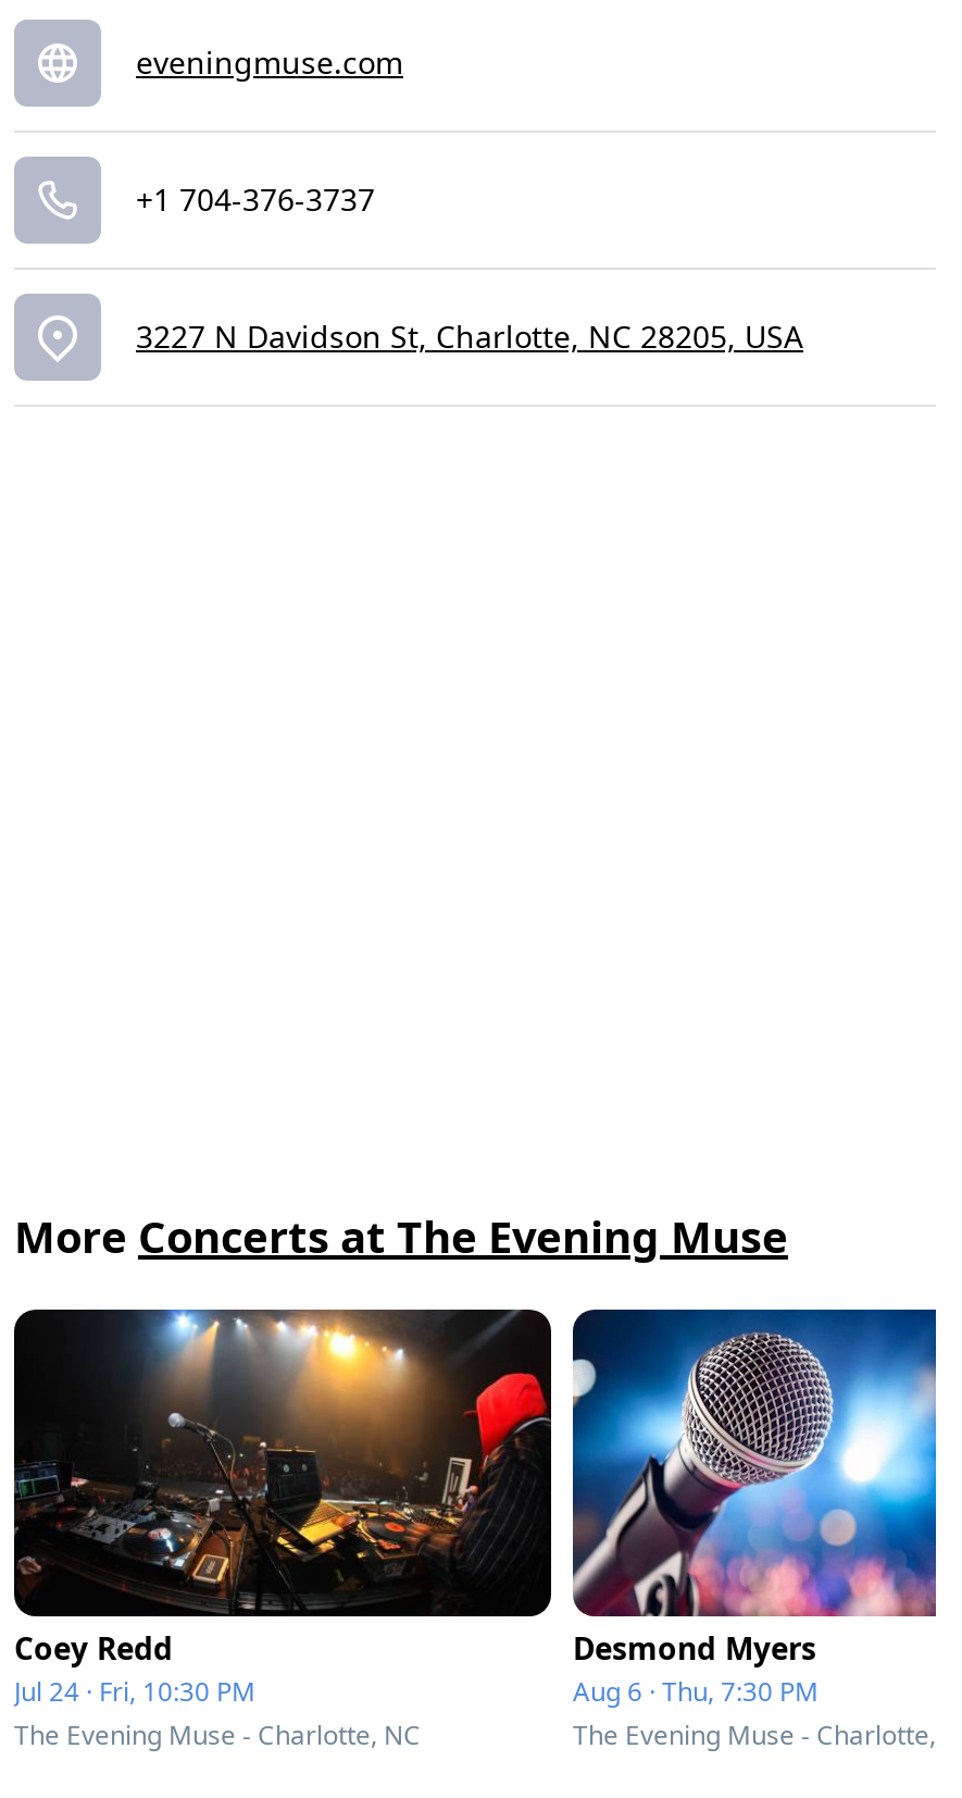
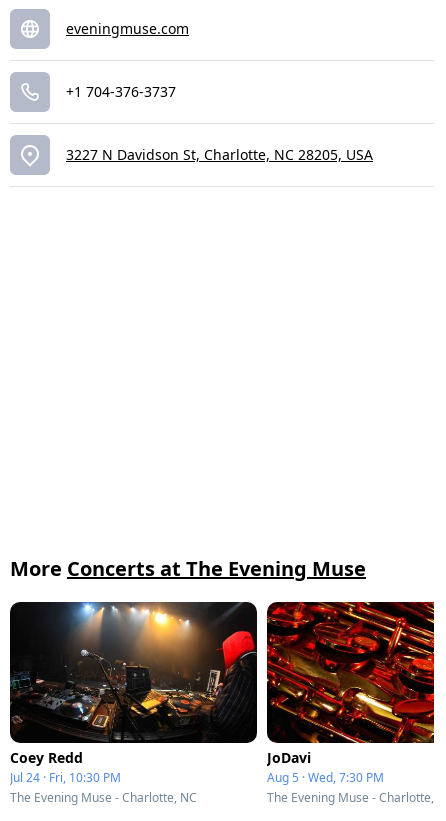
- [image]
- Desmond Myers
- Aug 6 · Thu, 7:30 PM
+ [image]
+ JoDavi
+ Aug 5 · Wed, 7:30 PM
